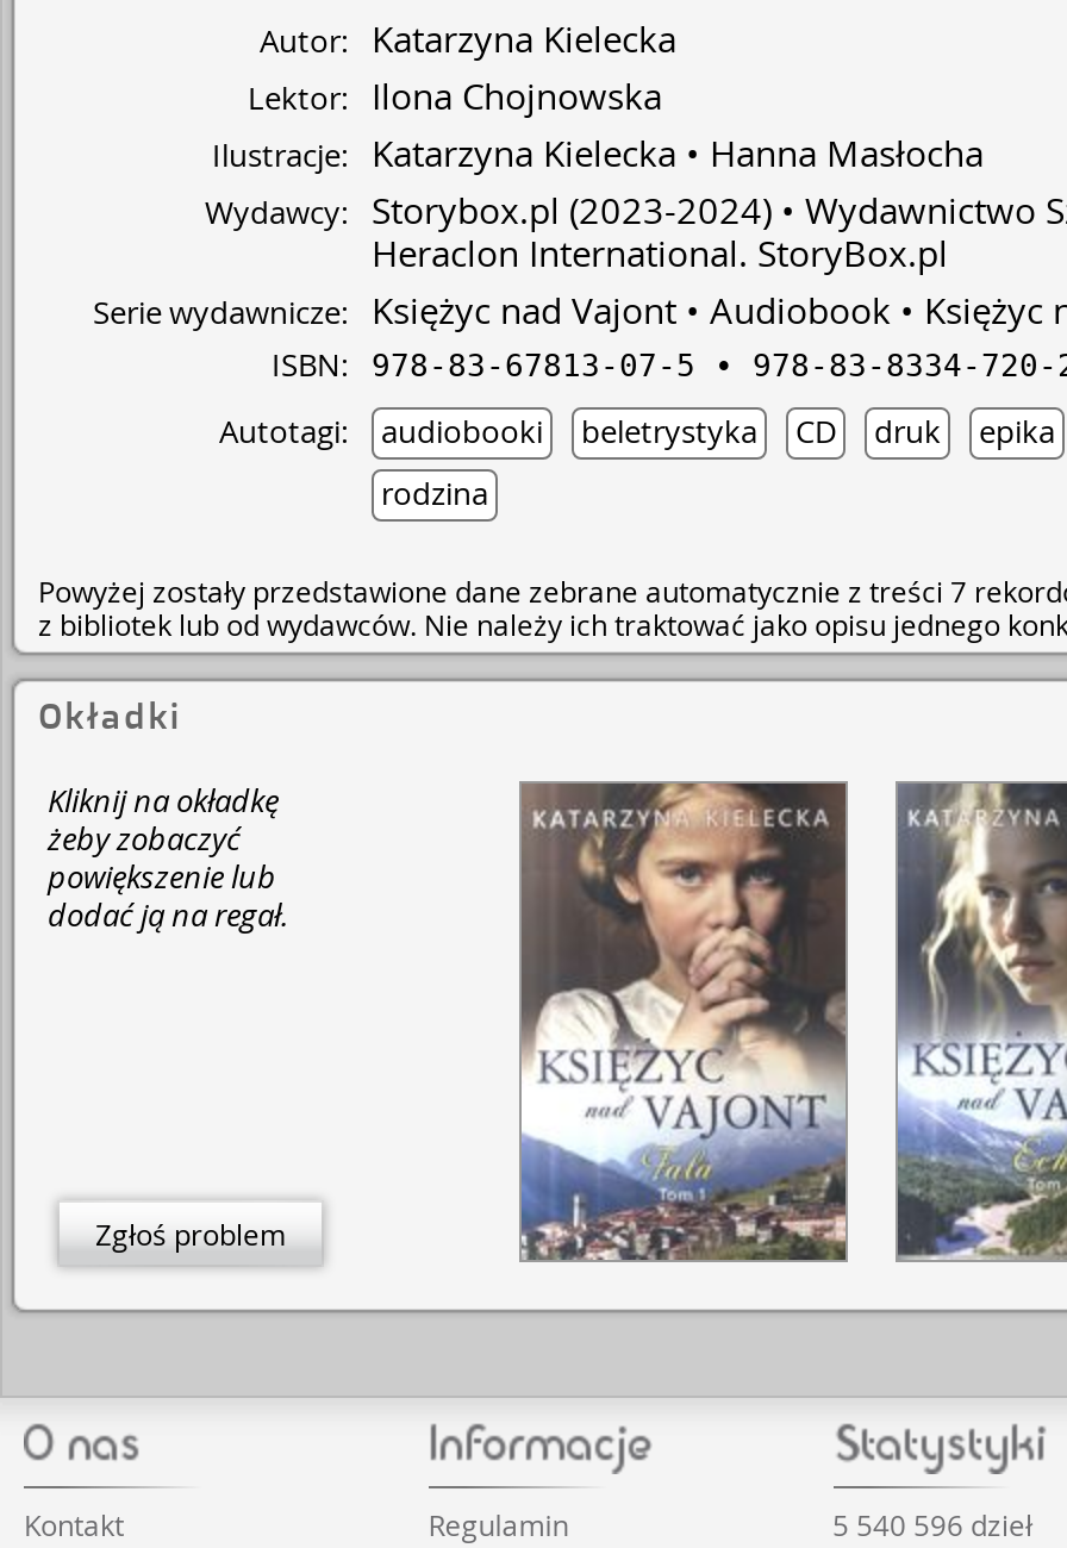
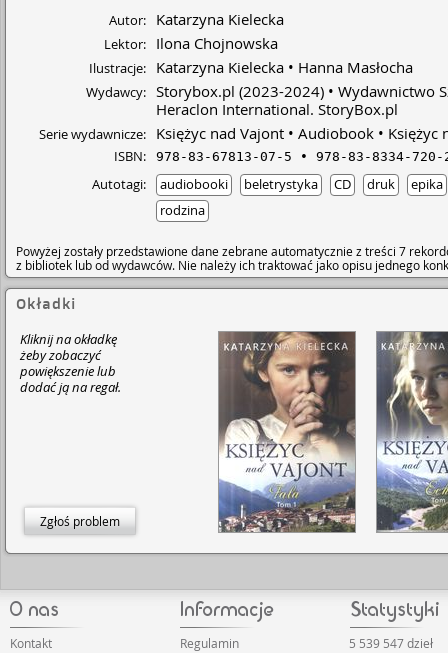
- 5 540 596 dzieł
+ 5 539 547 dzieł
